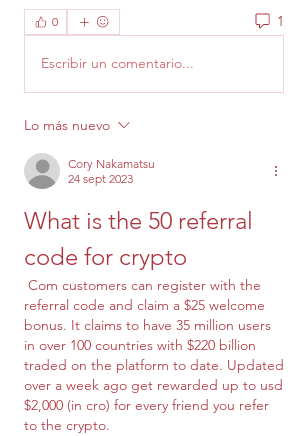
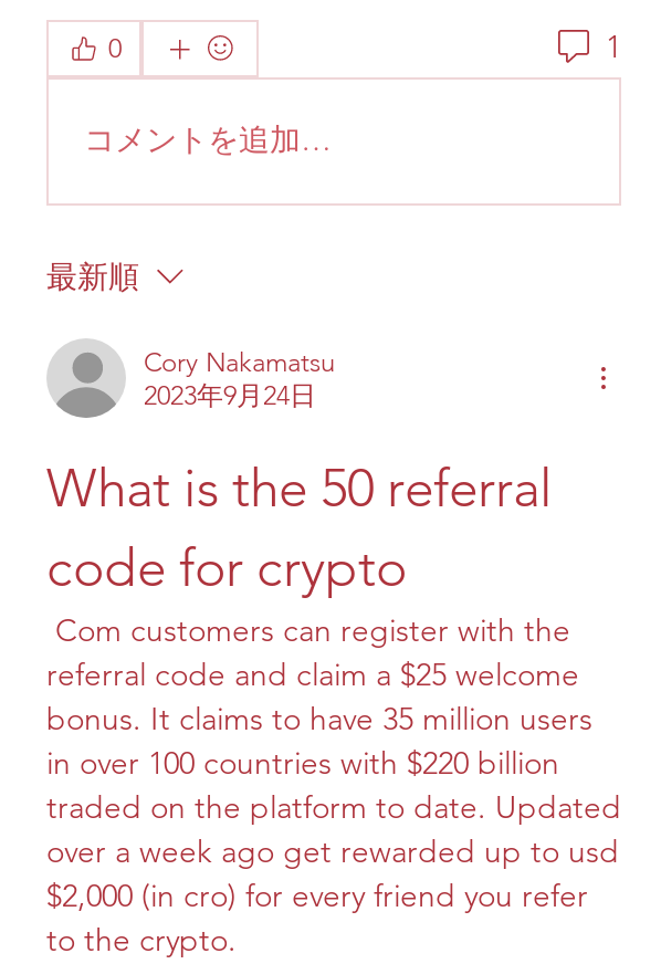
- Escribir un comentario...
+ コメントを追加…

- Lo más nuevo
+ 最新順

- 24 sept 2023
+ 2023年9月24日
